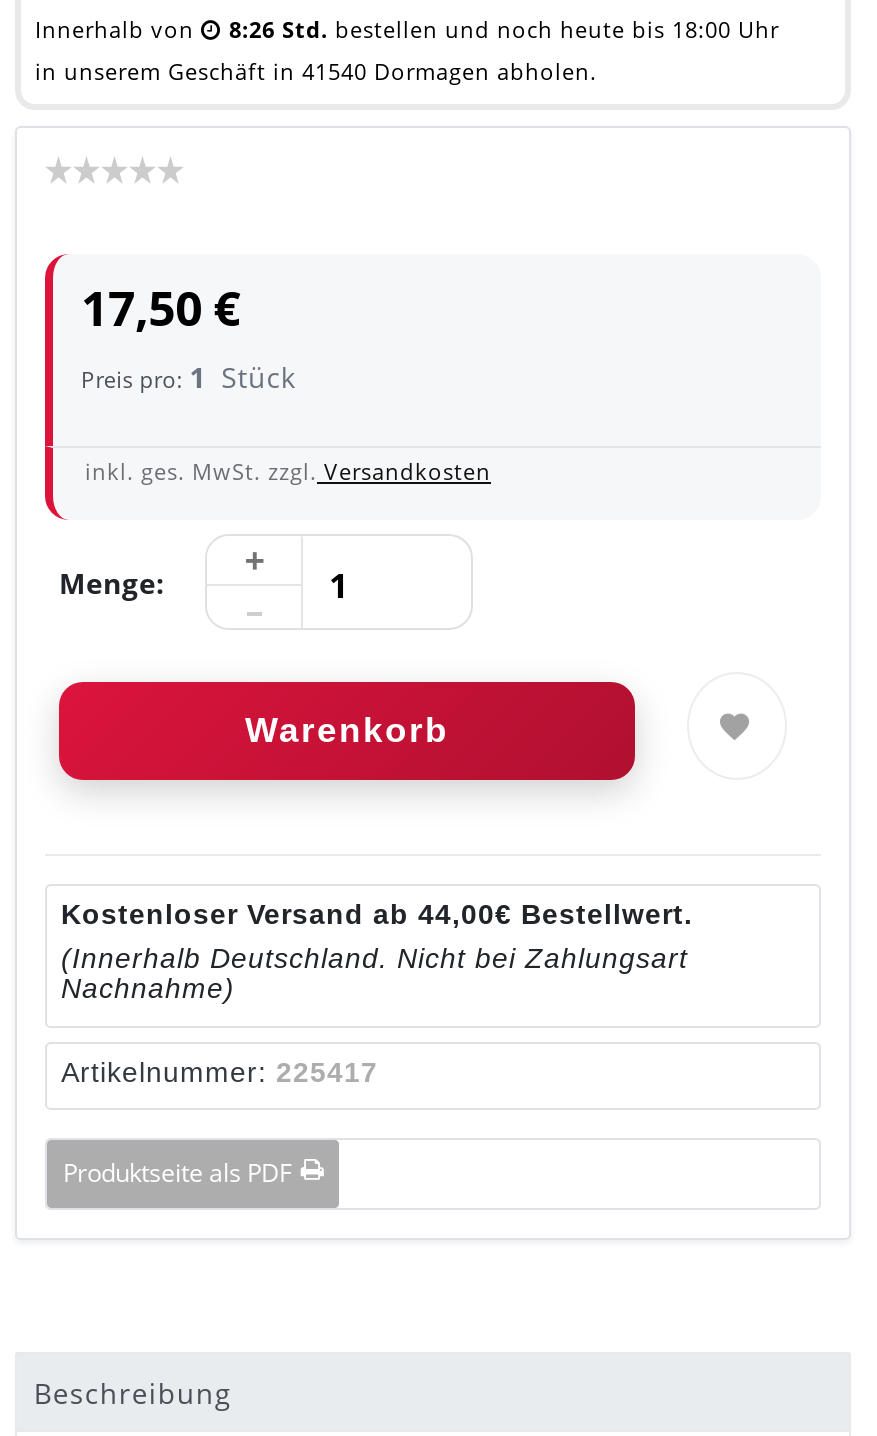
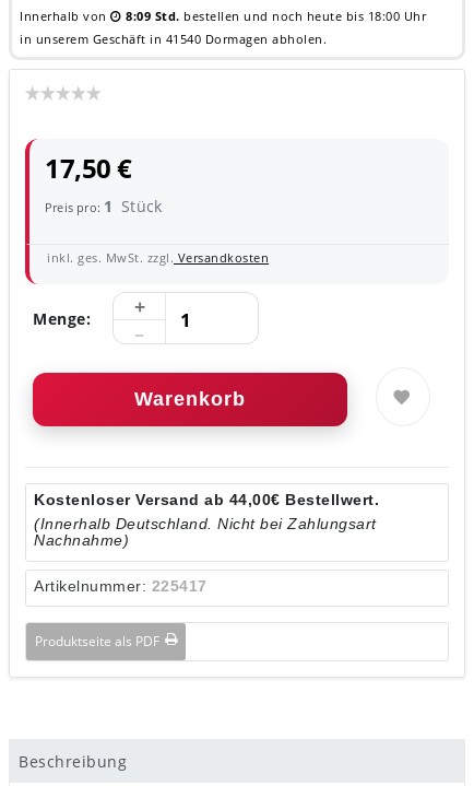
- 8:26 Std. bestellen und noch heute bis 18:00 Uhr
+ 8:09 Std. bestellen und noch heute bis 18:00 Uhr
